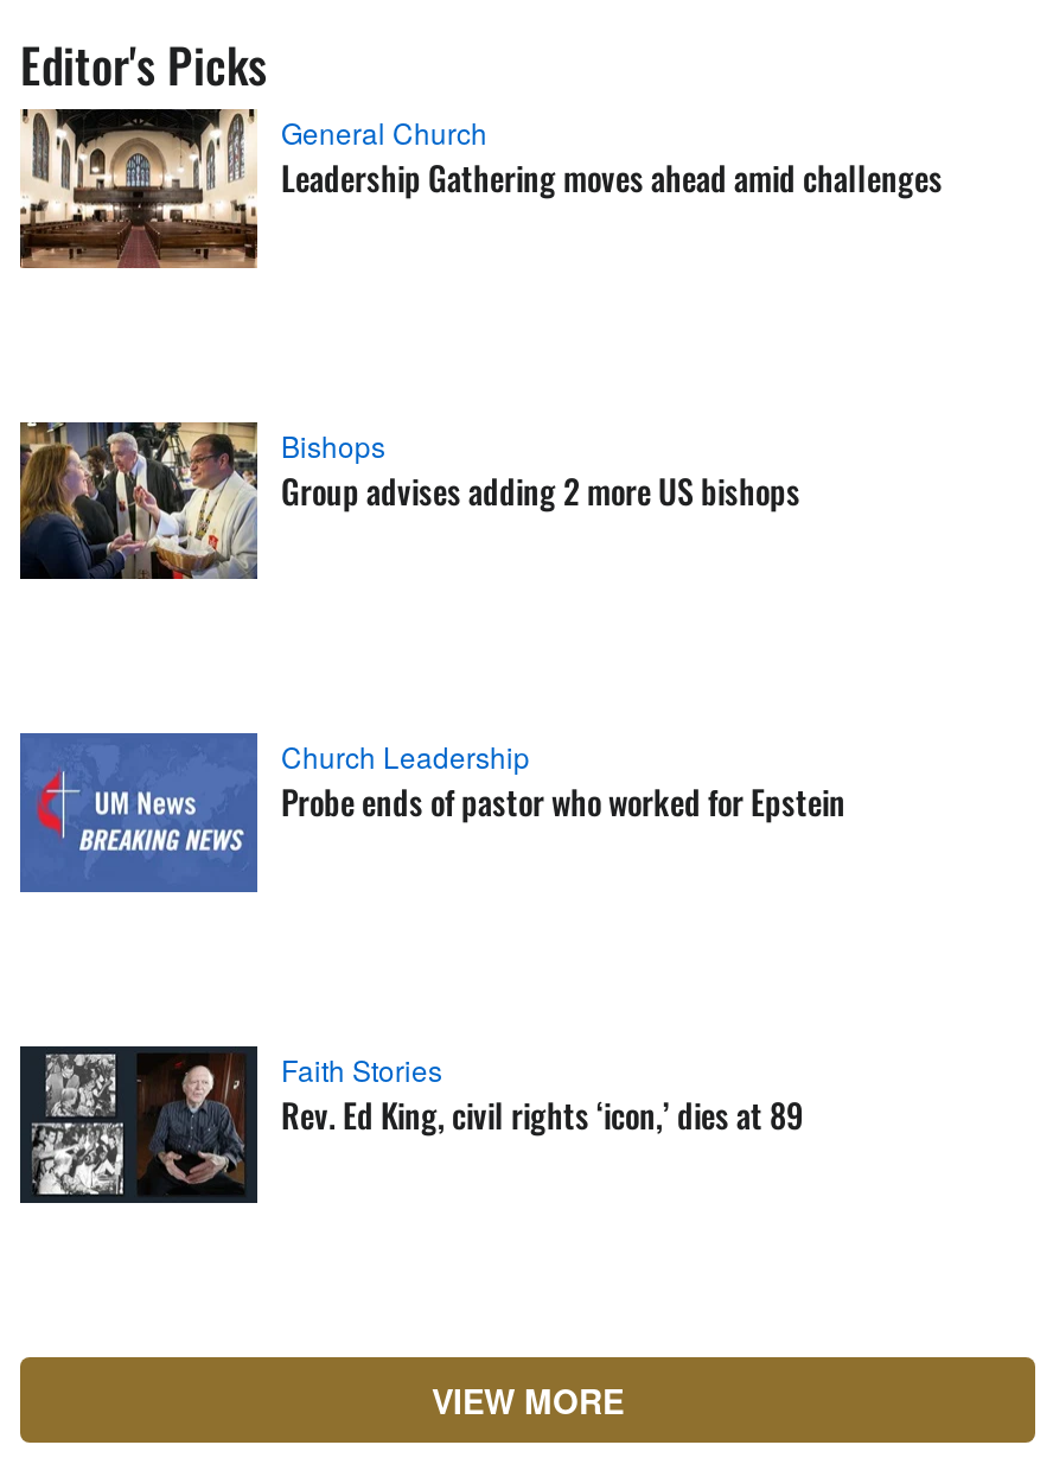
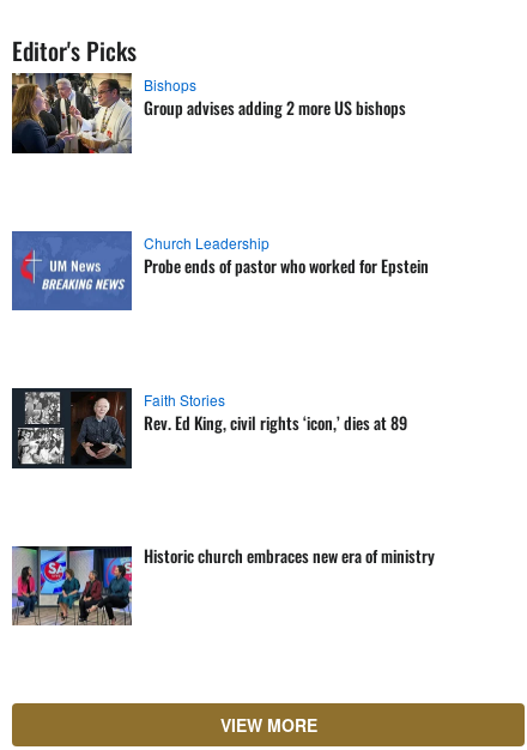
- [image]
- General Church
- Leadership Gathering moves ahead amid challenges

moved up: [image] | Bishops | Group advises adding 2 more US bishops | Church Leadership | Probe ends of pastor who worked for Epstein | Faith Stories | Rev. Ed King, civil rights ‘icon,’ dies at 89

+ [image]
+ Historic church embraces new era of ministry
